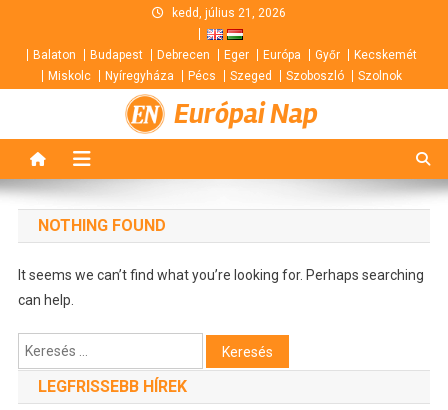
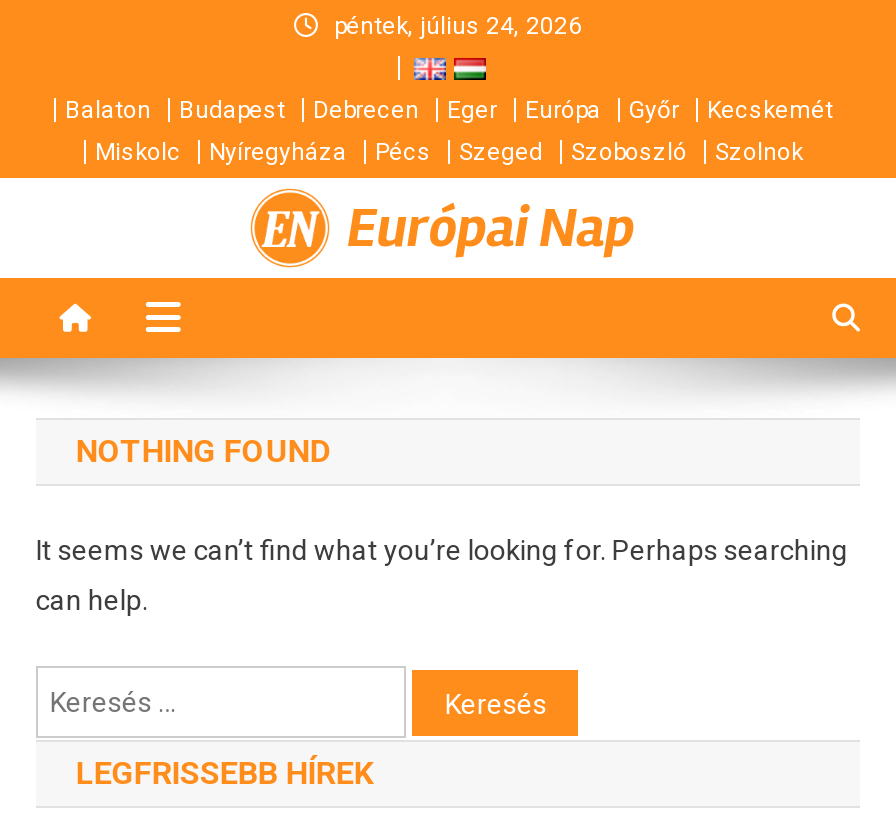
- kedd, július 21, 2026
+ péntek, július 24, 2026
